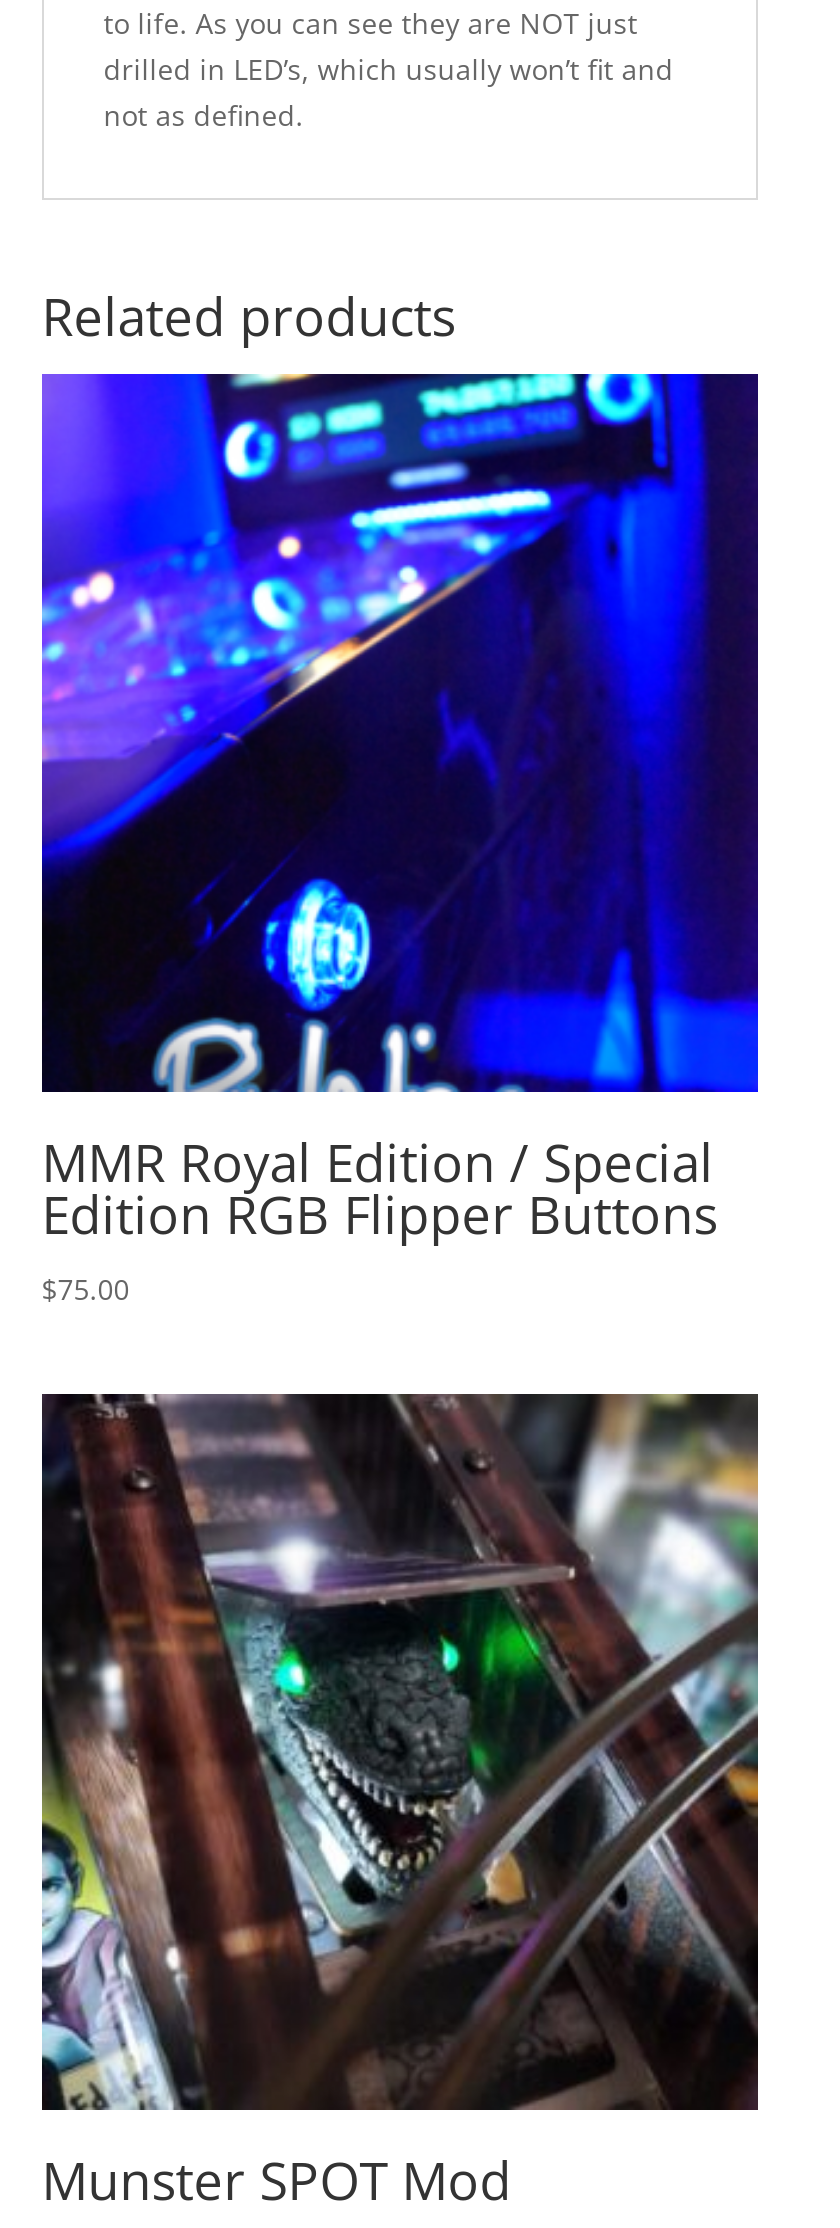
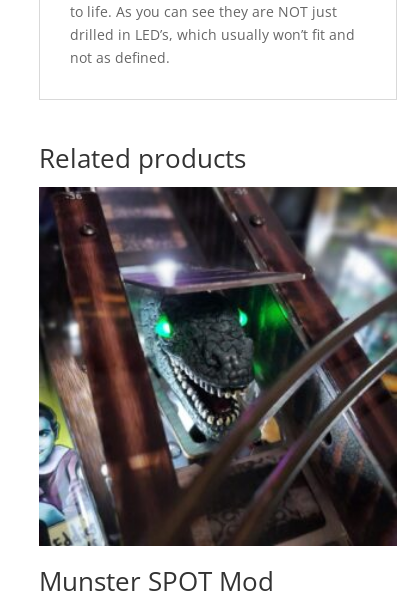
- [image]
- MMR Royal Edition / Special
- Edition RGB Flipper Buttons
- $75.00
